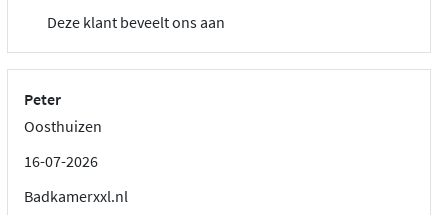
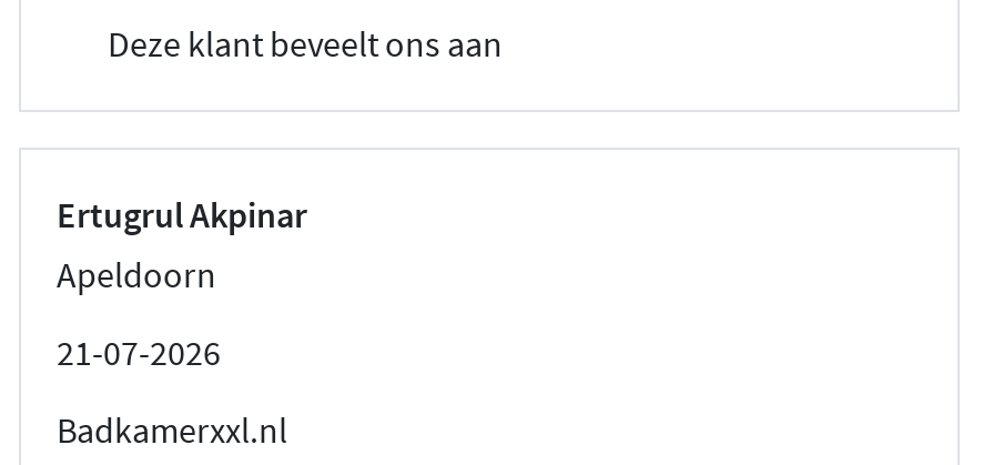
- Peter
- Oosthuizen
+ Ertugrul Akpinar
+ Apeldoorn

- 16-07-2026
+ 21-07-2026
